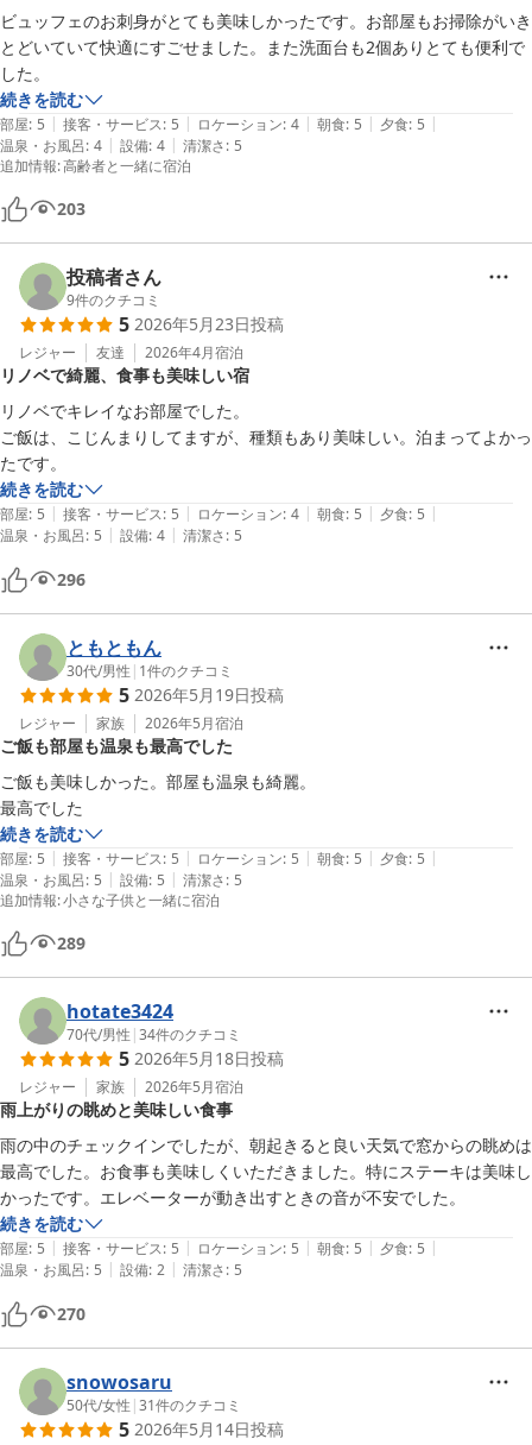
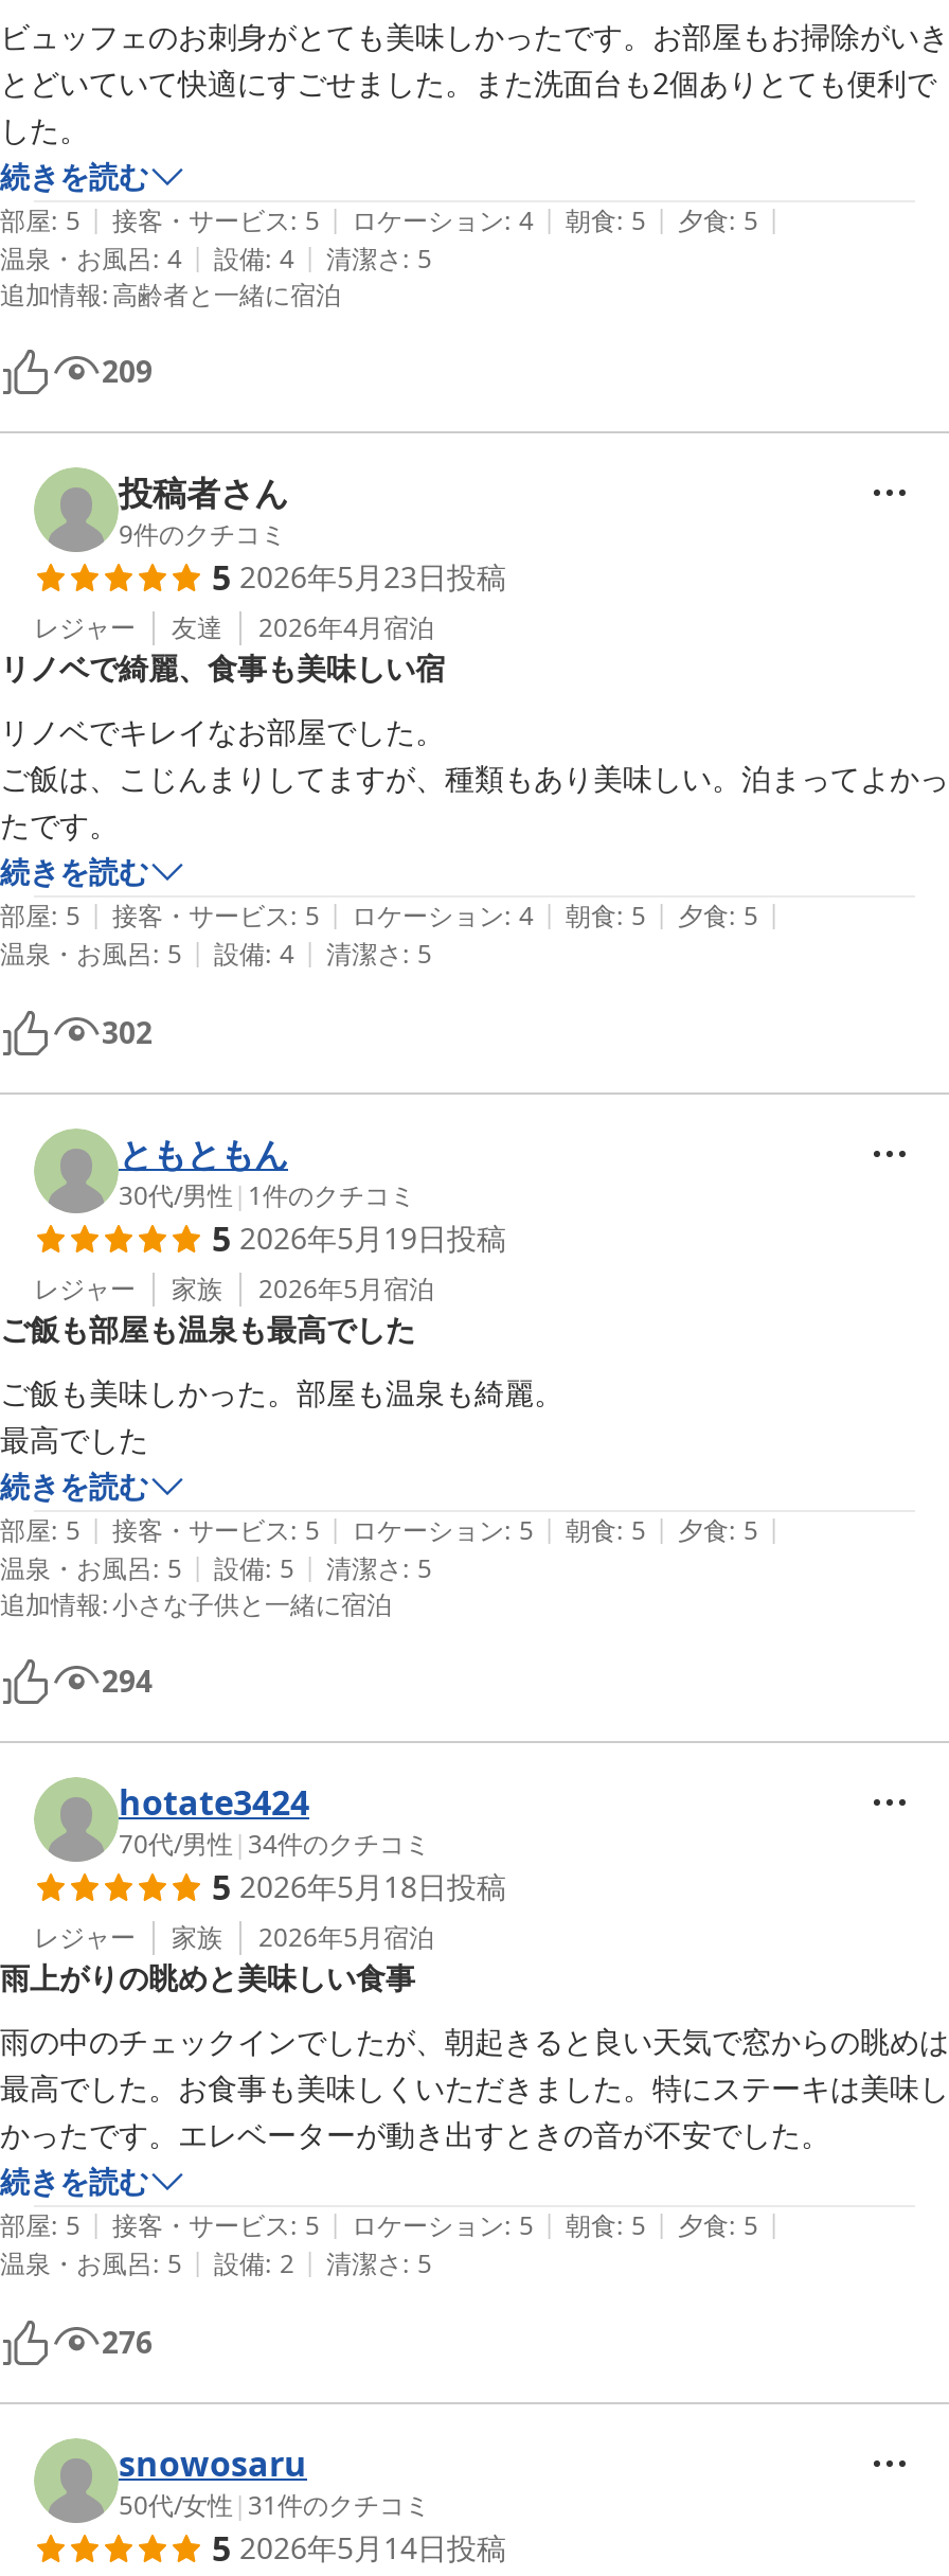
- 203
+ 209

- 296
+ 302

- 289
+ 294

- 270
+ 276
